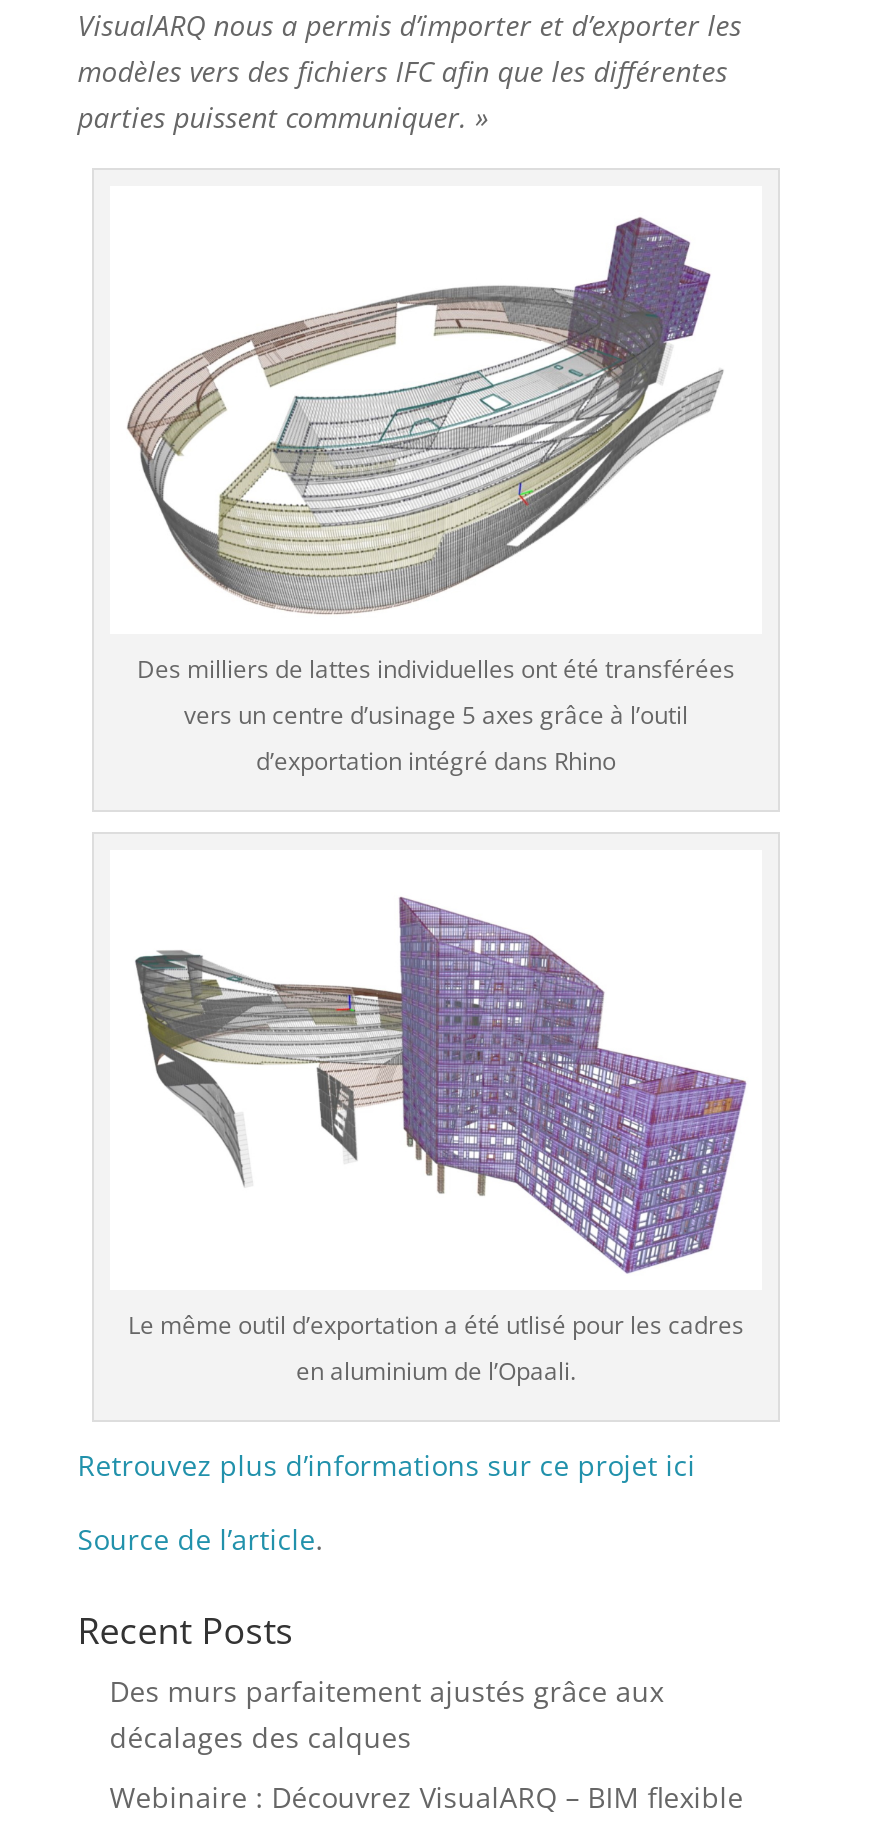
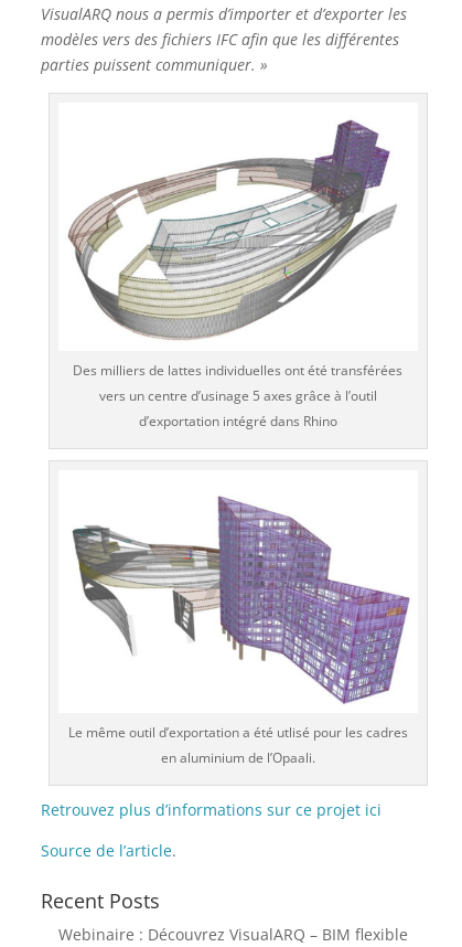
- Des murs parfaitement ajustés grâce aux
- décalages des calques
